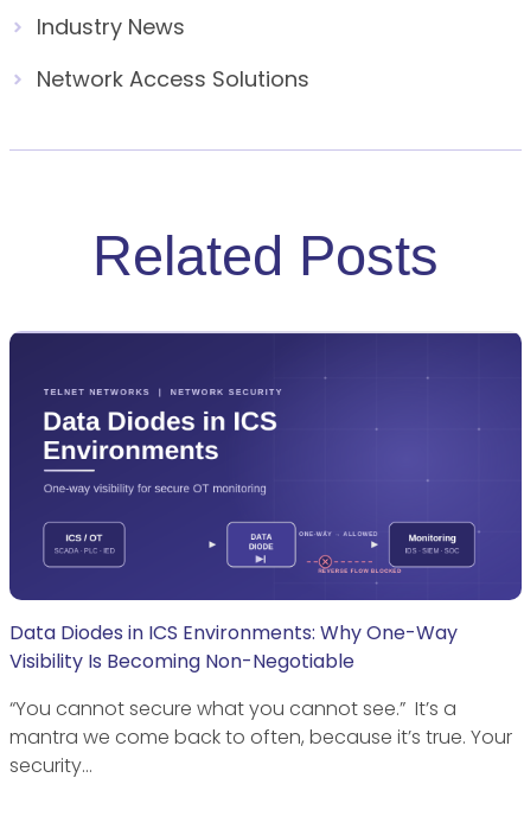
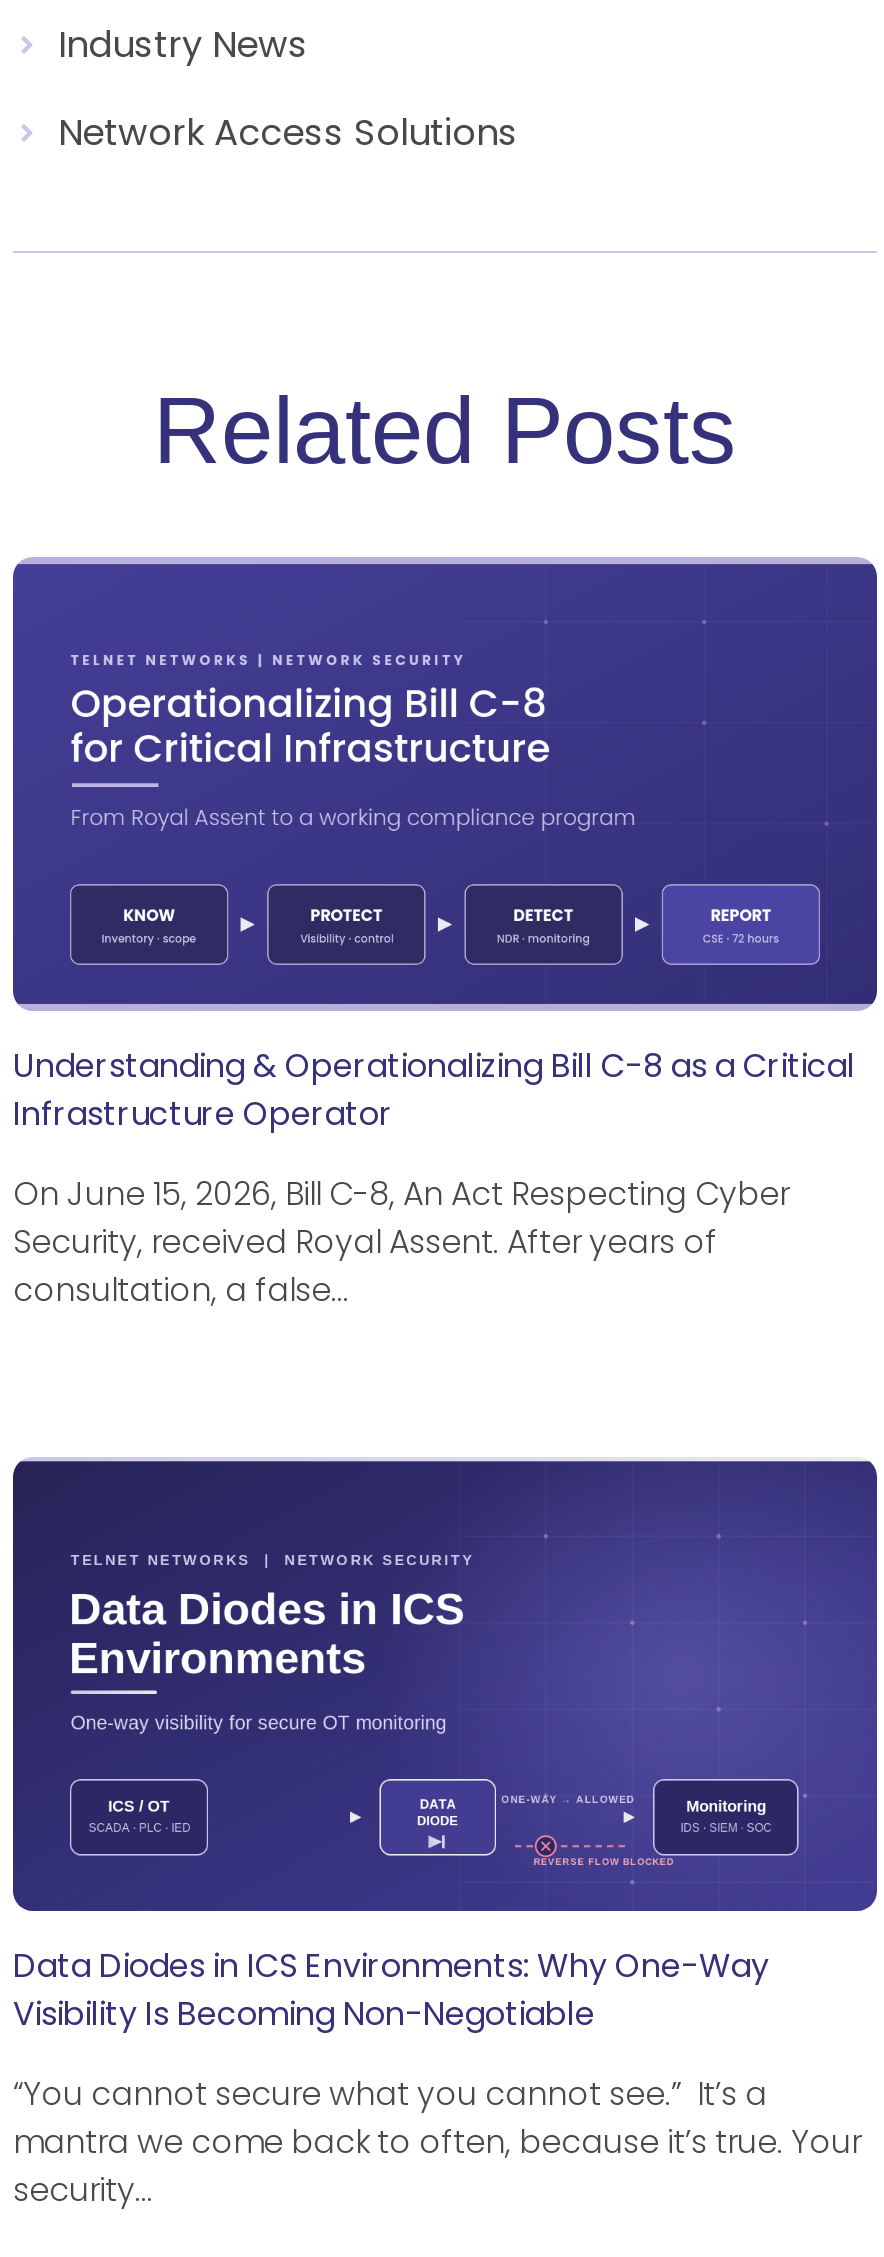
+ [image]
+ Understanding & Operationalizing Bill C-8 as a Critical
+ Infrastructure Operator
+ On June 15, 2026, Bill C-8, An Act Respecting Cyber
+ Security, received Royal Assent. After years of
+ consultation, a false…
